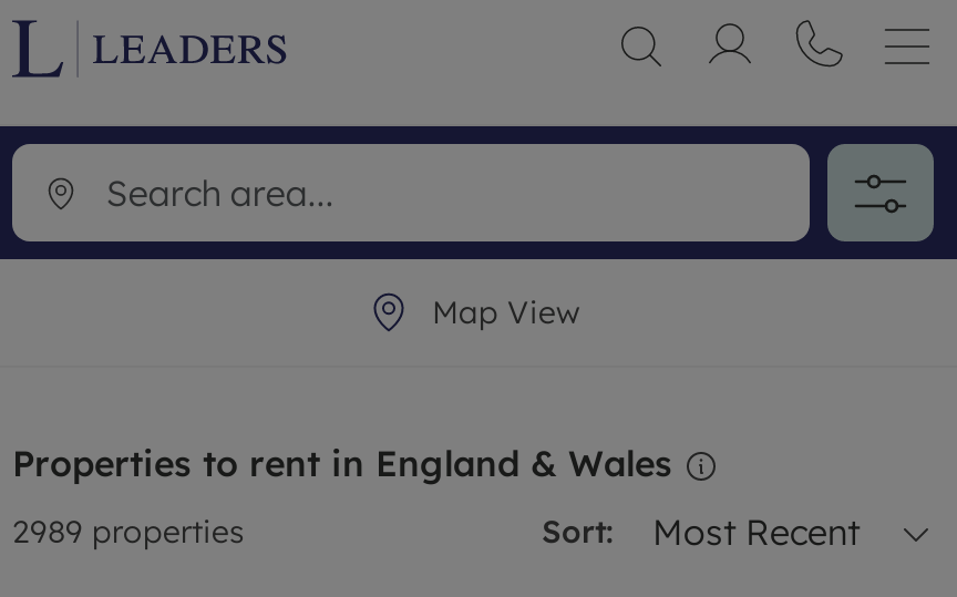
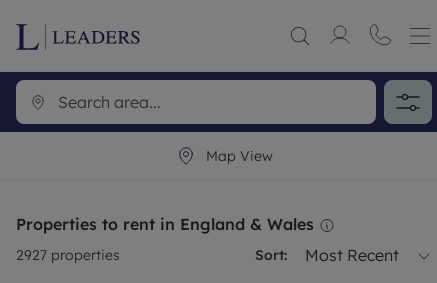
- 2989 properties
+ 2927 properties
